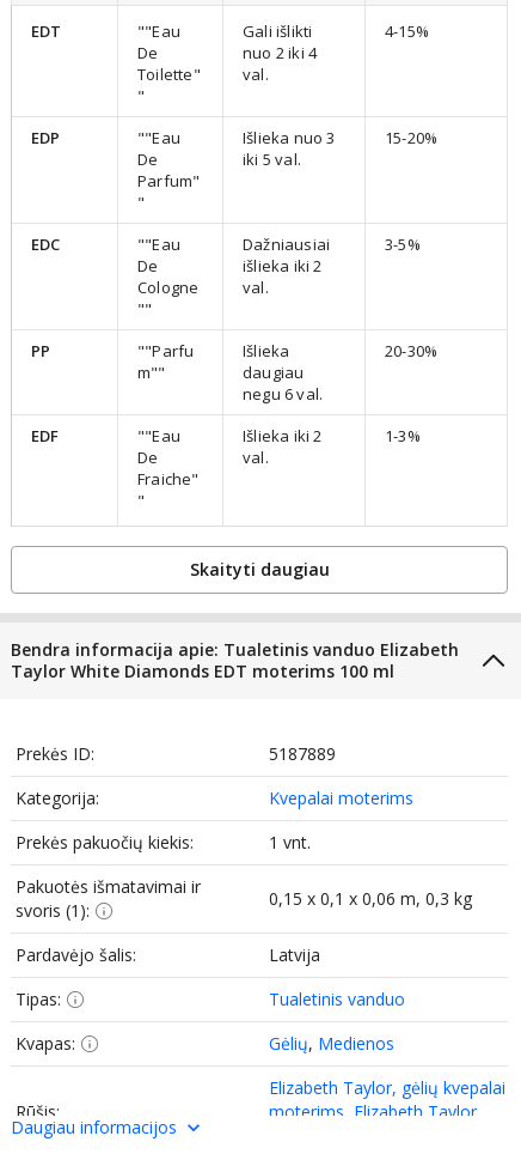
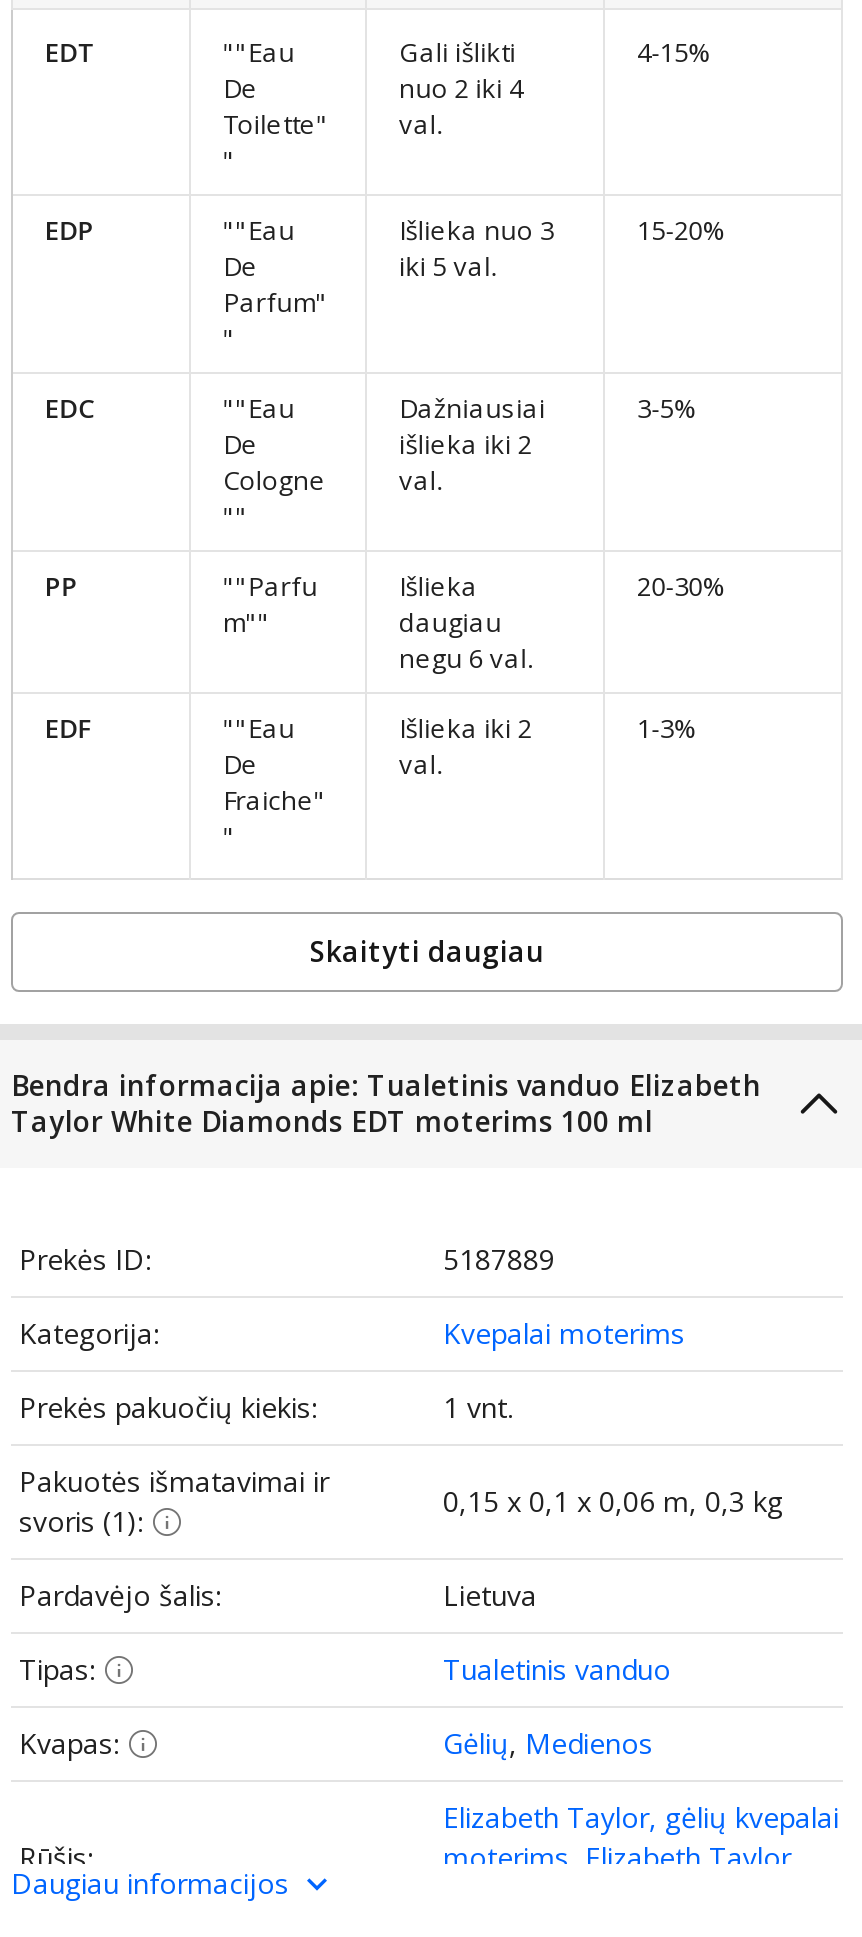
- Latvija
+ Lietuva
